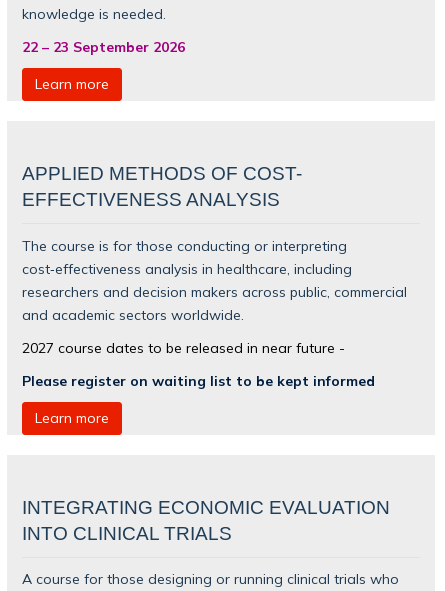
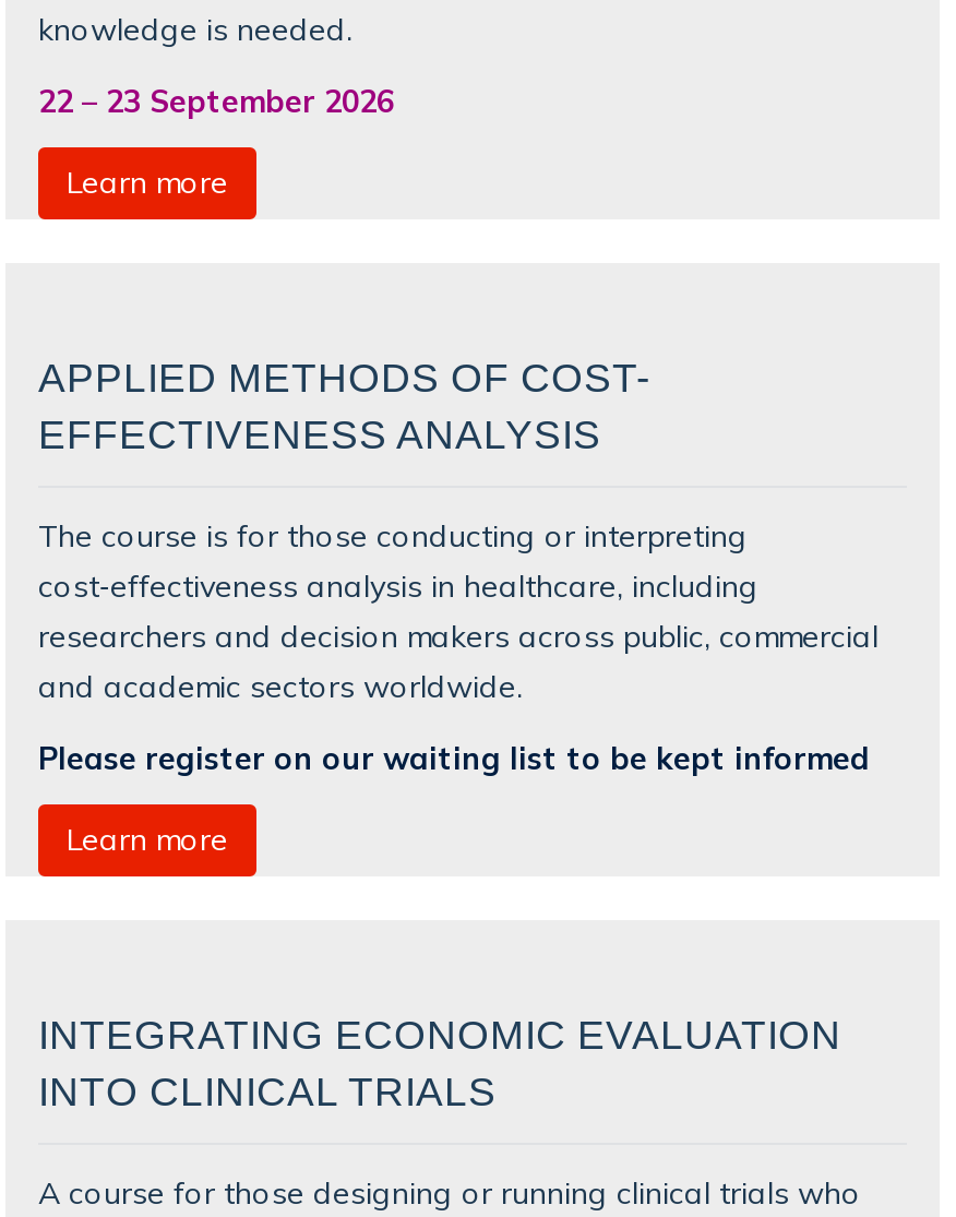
- 2027 course dates to be released in near future -
- Please register on waiting list to be kept informed
+ Please register on our waiting list to be kept informed
